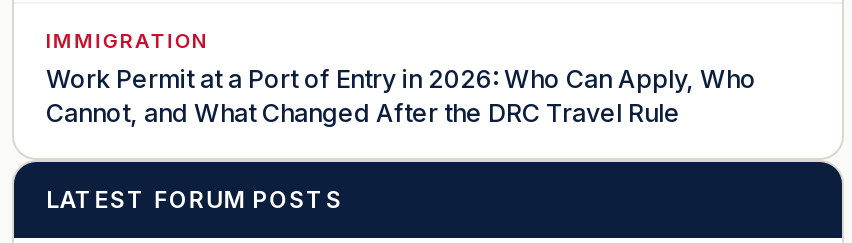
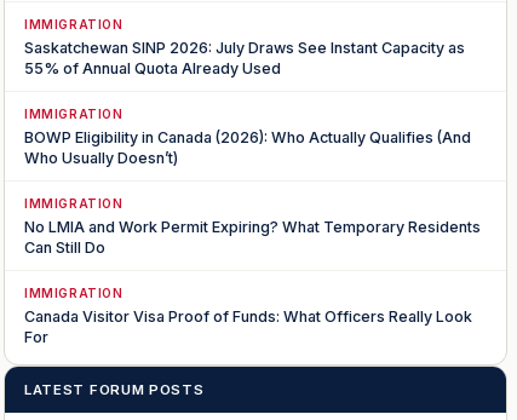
- Work Permit at a Port of Entry in 2026: Who Can Apply, Who
- Cannot, and What Changed After the DRC Travel Rule
+ Saskatchewan SINP 2026: July Draws See Instant Capacity as
+ 55% of Annual Quota Already Used
+ IMMIGRATION
+ BOWP Eligibility in Canada (2026): Who Actually Qualifies (And
+ Who Usually Doesn’t)
+ IMMIGRATION
+ No LMIA and Work Permit Expiring? What Temporary Residents
+ Can Still Do
+ IMMIGRATION
+ Canada Visitor Visa Proof of Funds: What Officers Really Look
+ For
